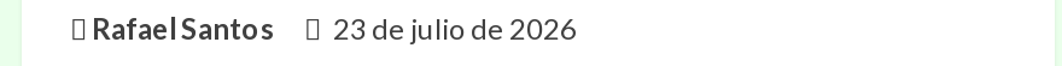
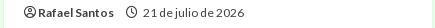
- Rafael Santos 23 de julio de 2026
+ Rafael Santos 21 de julio de 2026
